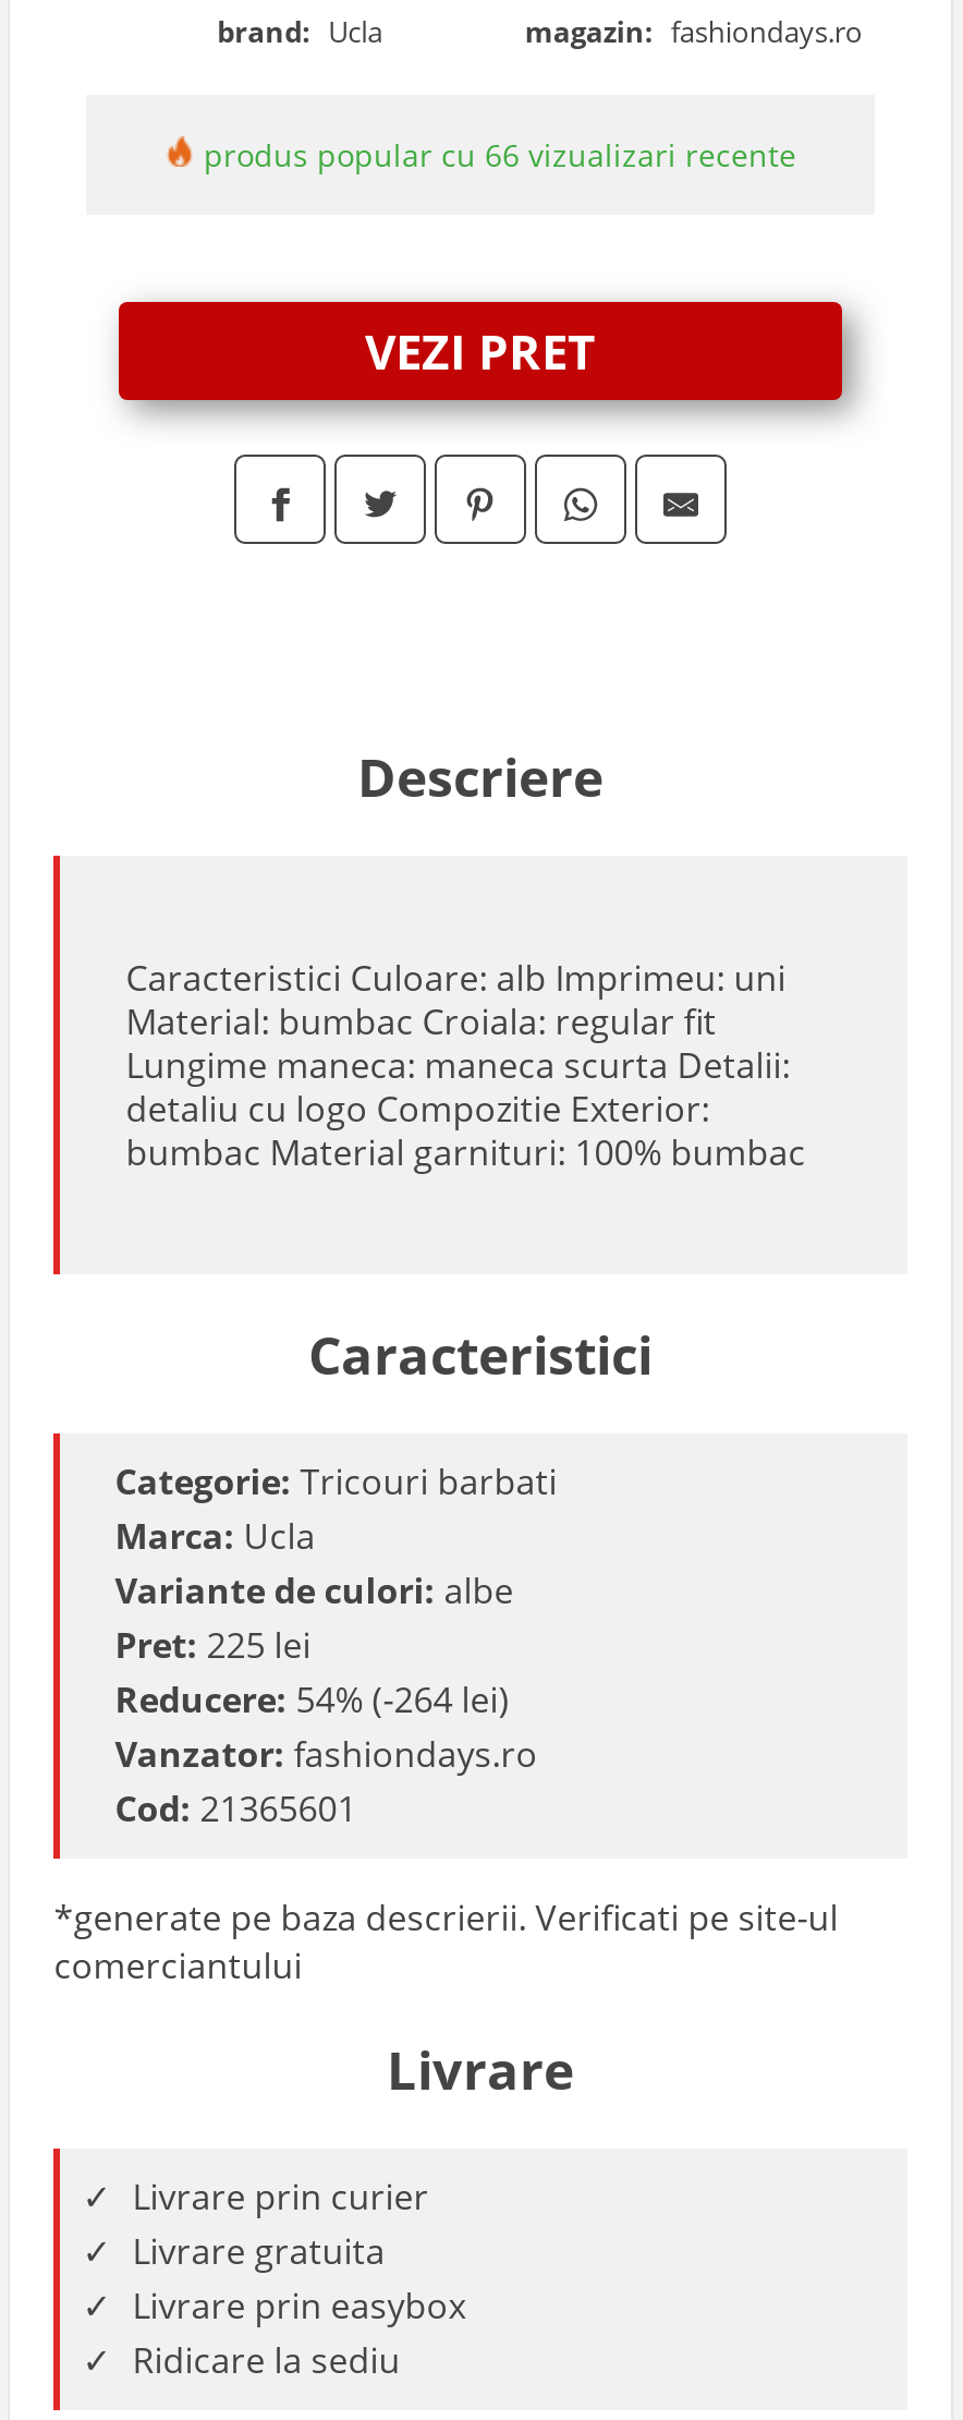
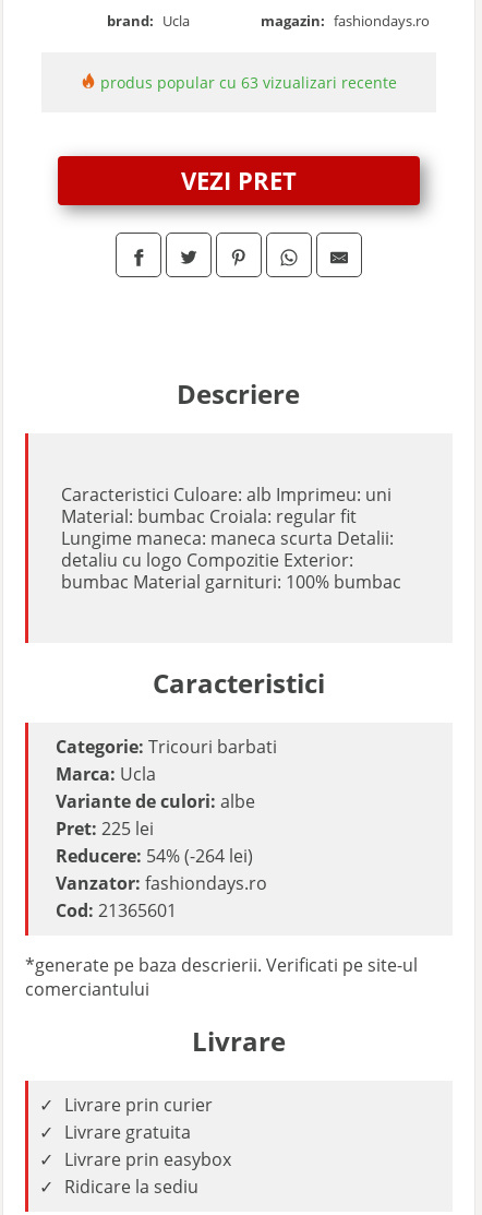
- produs popular cu 66 vizualizari recente
+ produs popular cu 63 vizualizari recente
